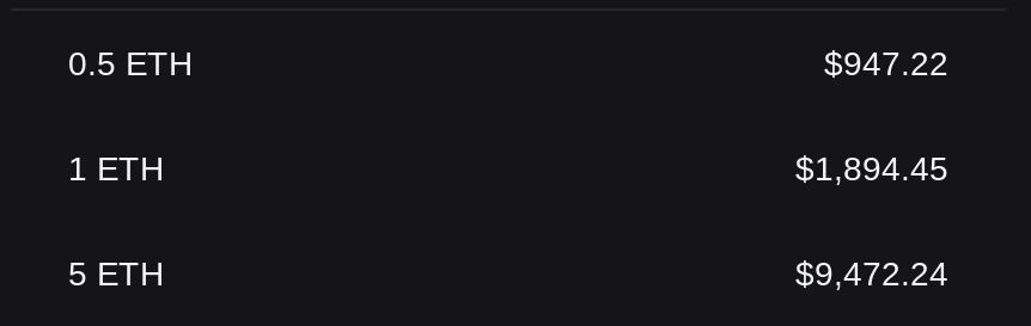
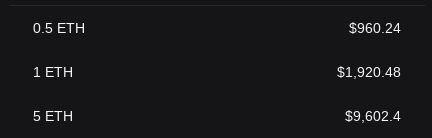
- $947.22
+ $960.24

- $1,894.45
+ $1,920.48

- $9,472.24
+ $9,602.4
